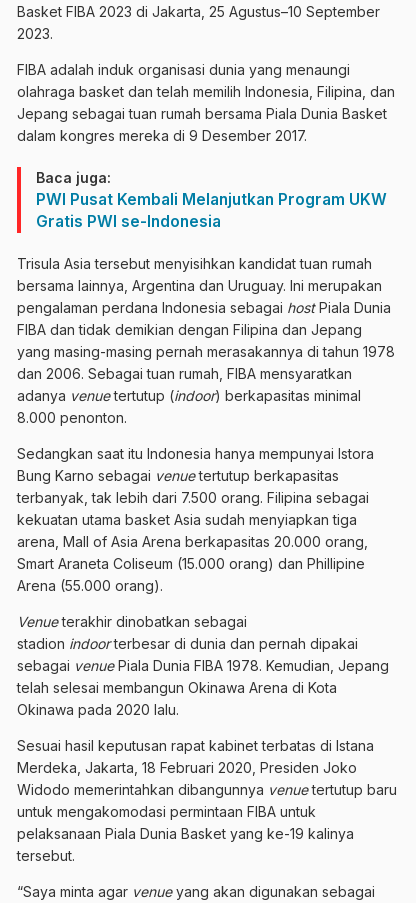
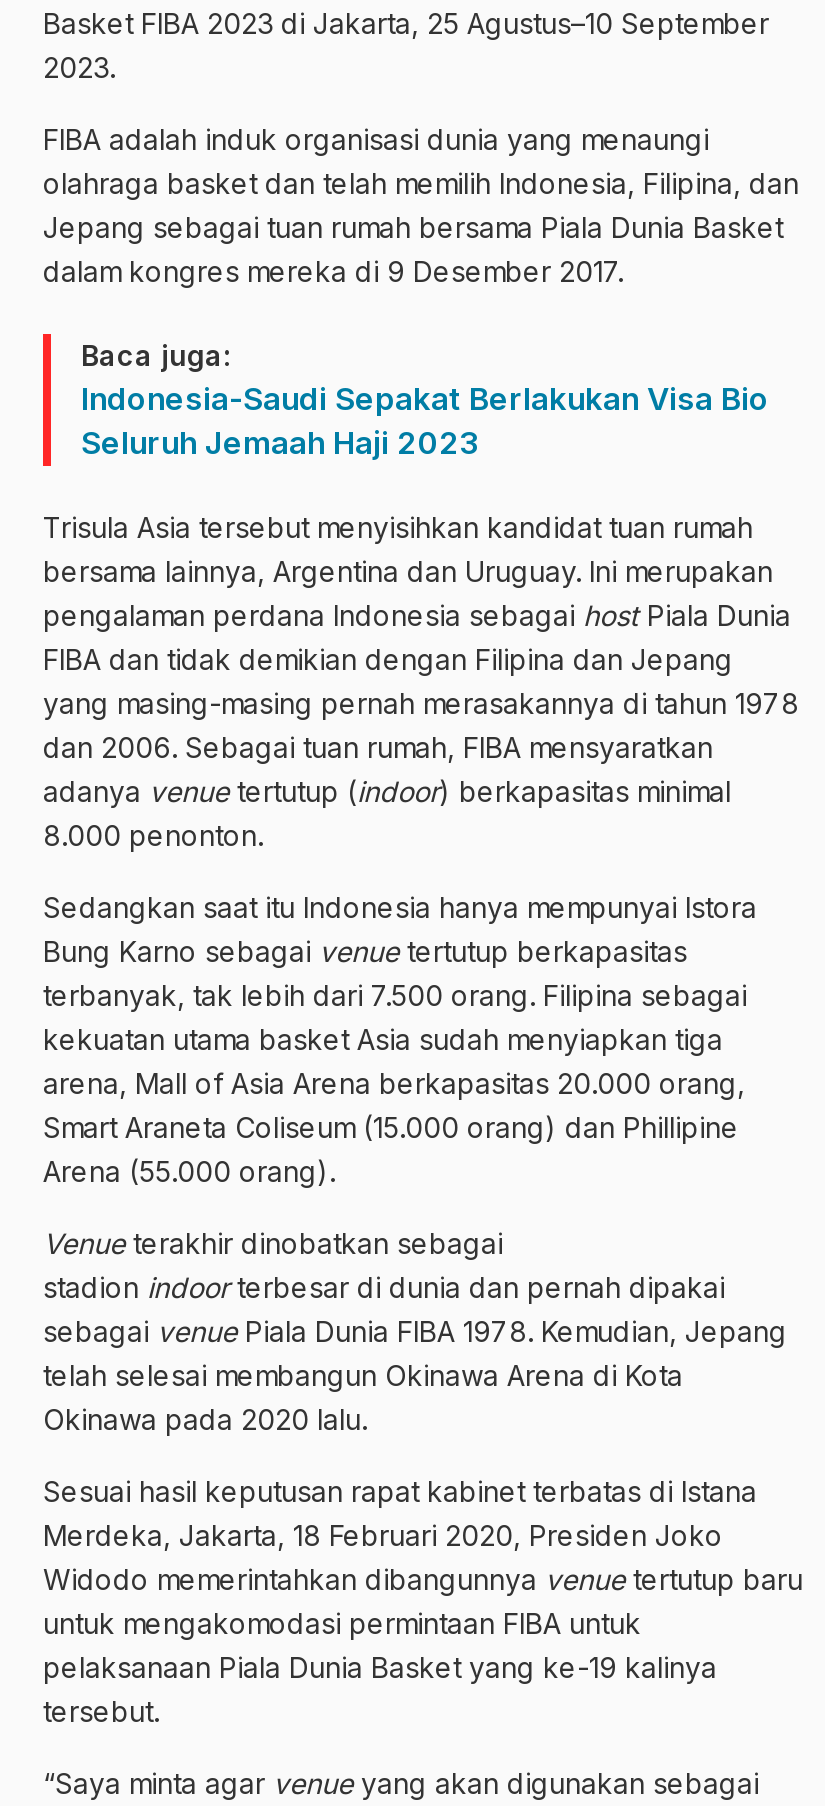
- PWI Pusat Kembali Melanjutkan Program UKW
- Gratis PWI se-Indonesia
+ Indonesia-Saudi Sepakat Berlakukan Visa Bio
+ Seluruh Jemaah Haji 2023
